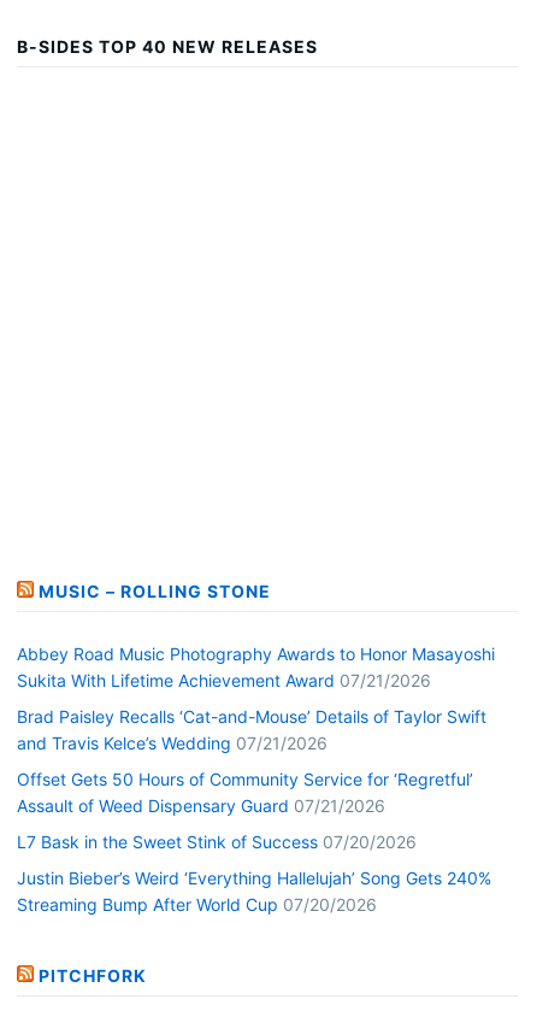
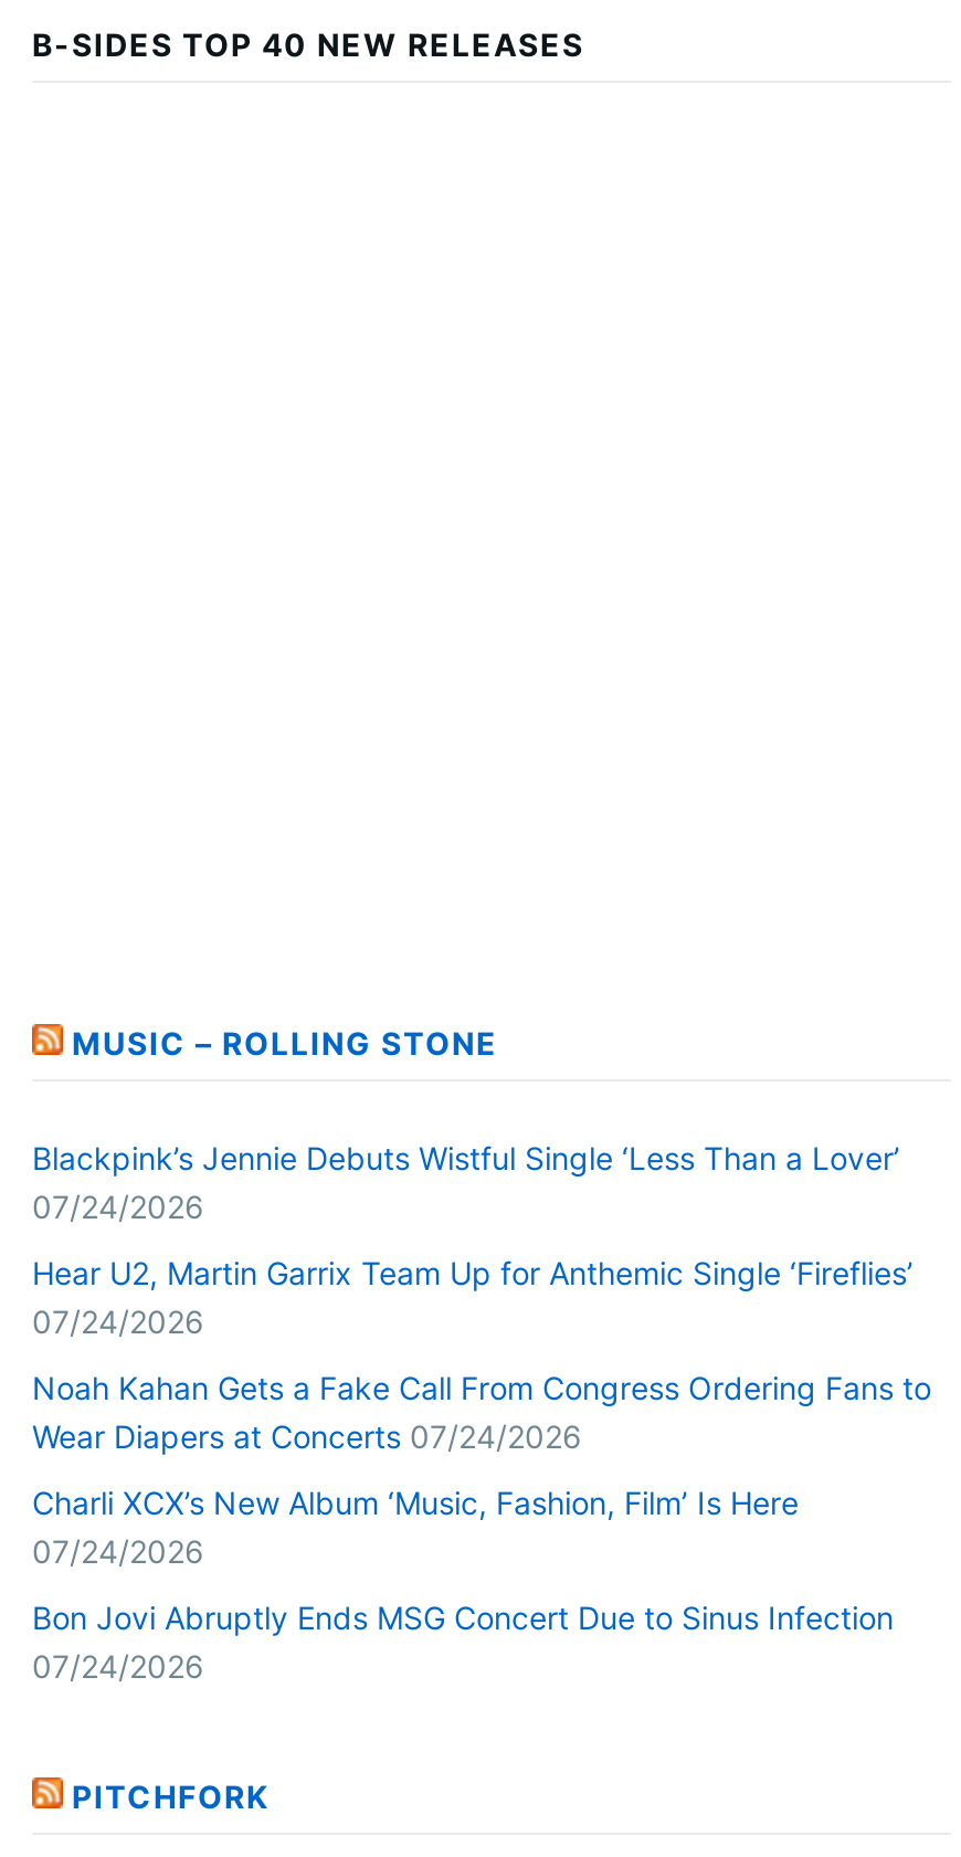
- Abbey Road Music Photography Awards to Honor Masayoshi
- Sukita With Lifetime Achievement Award 07/21/2026
+ Blackpink’s Jennie Debuts Wistful Single ‘Less Than a Lover’
+ 07/24/2026

- Brad Paisley Recalls ‘Cat-and-Mouse’ Details of Taylor Swift
- and Travis Kelce’s Wedding 07/21/2026
+ Hear U2, Martin Garrix Team Up for Anthemic Single ‘Fireflies’
+ 07/24/2026

- Offset Gets 50 Hours of Community Service for ‘Regretful’
- Assault of Weed Dispensary Guard 07/21/2026
+ Noah Kahan Gets a Fake Call From Congress Ordering Fans to
+ Wear Diapers at Concerts 07/24/2026

- L7 Bask in the Sweet Stink of Success 07/20/2026
+ Charli XCX’s New Album ‘Music, Fashion, Film’ Is Here
+ 07/24/2026

- Justin Bieber’s Weird ‘Everything Hallelujah’ Song Gets 240%
- Streaming Bump After World Cup 07/20/2026
+ Bon Jovi Abruptly Ends MSG Concert Due to Sinus Infection
+ 07/24/2026
